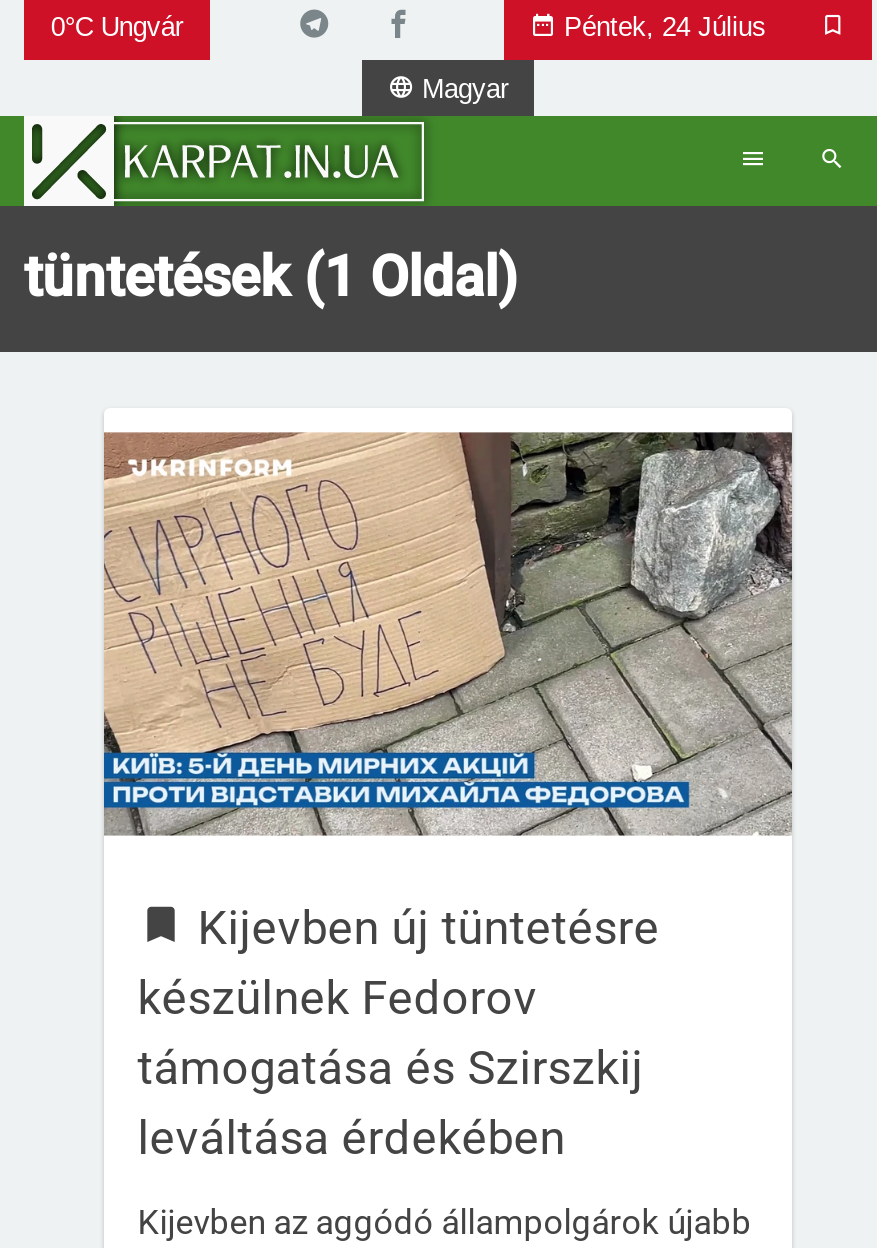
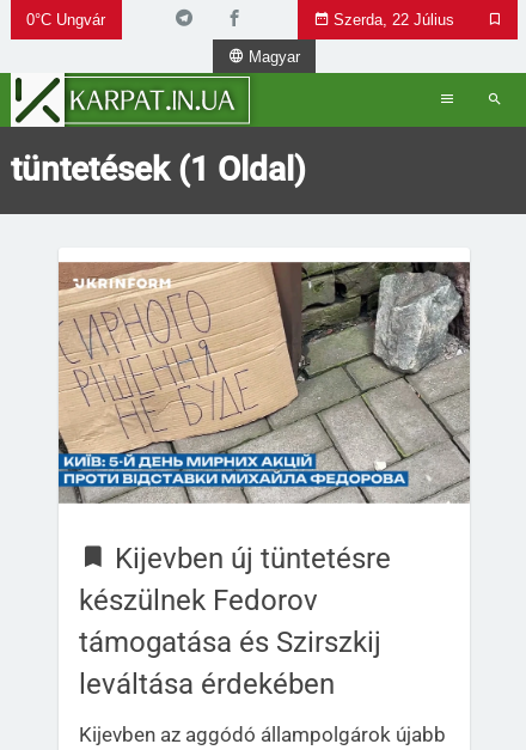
- Péntek, 24 Július
+ Szerda, 22 Július
